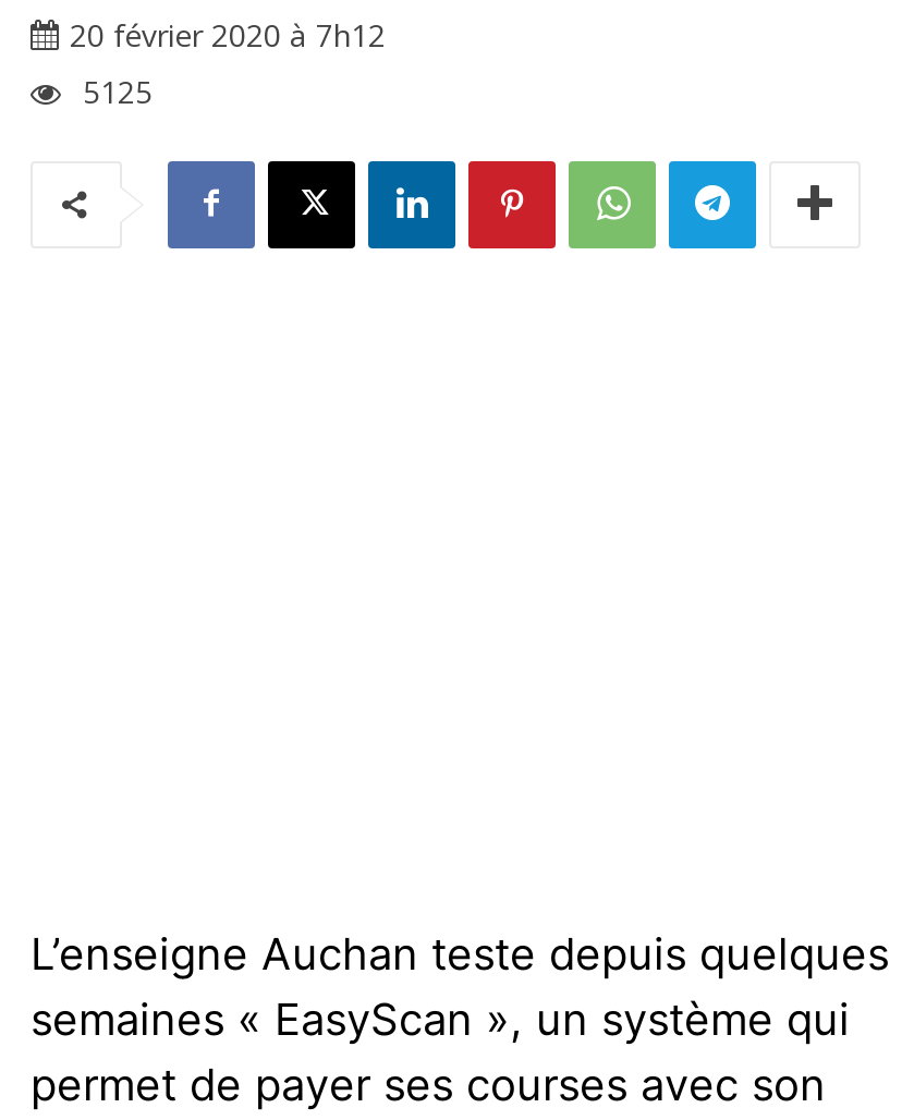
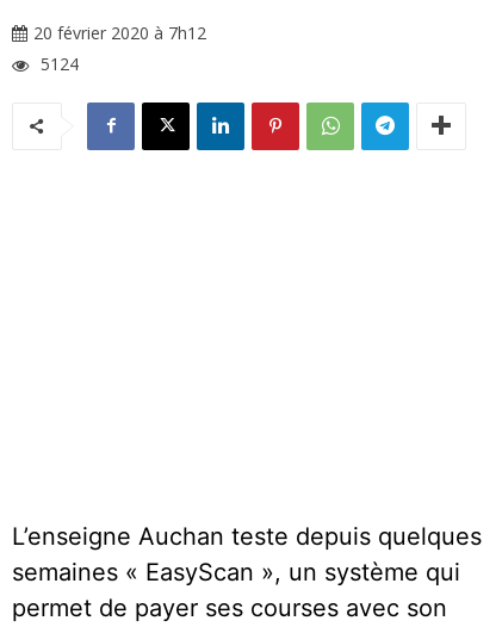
- 5125
+ 5124
